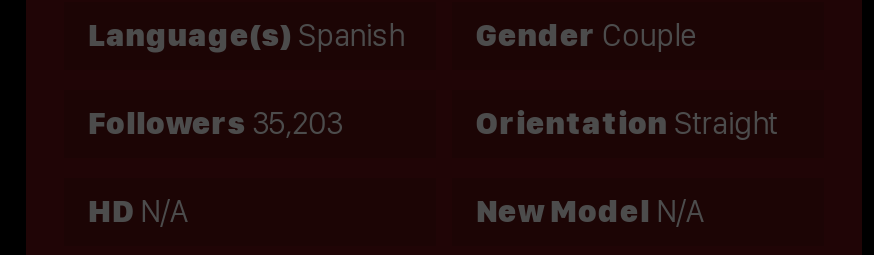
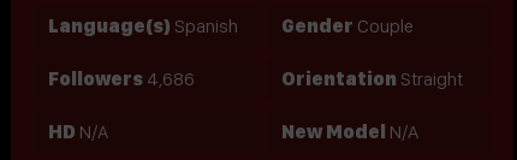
- Followers 35,203
+ Followers 4,686
